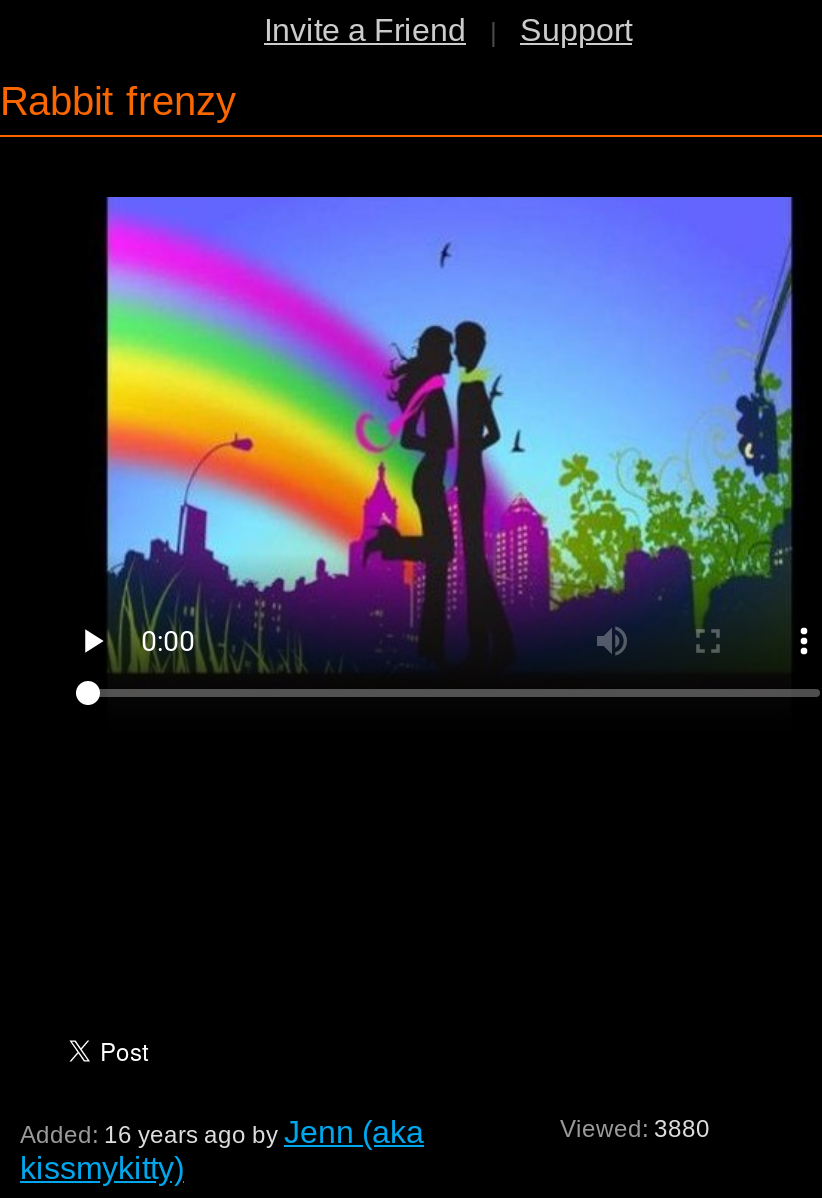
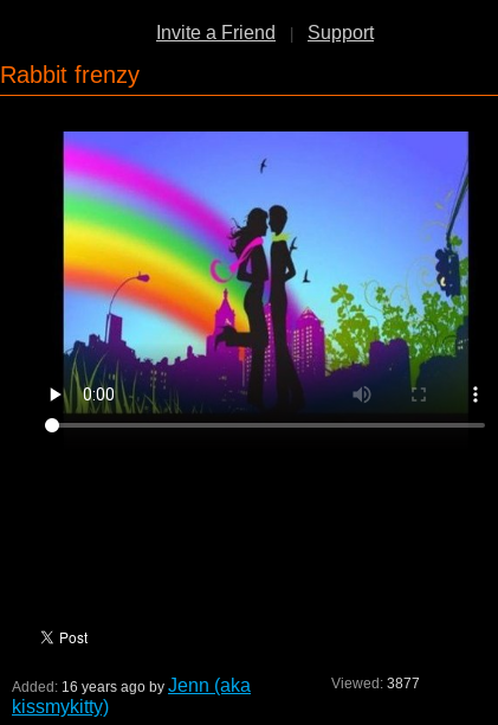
- Viewed: 3880
+ Viewed: 3877
